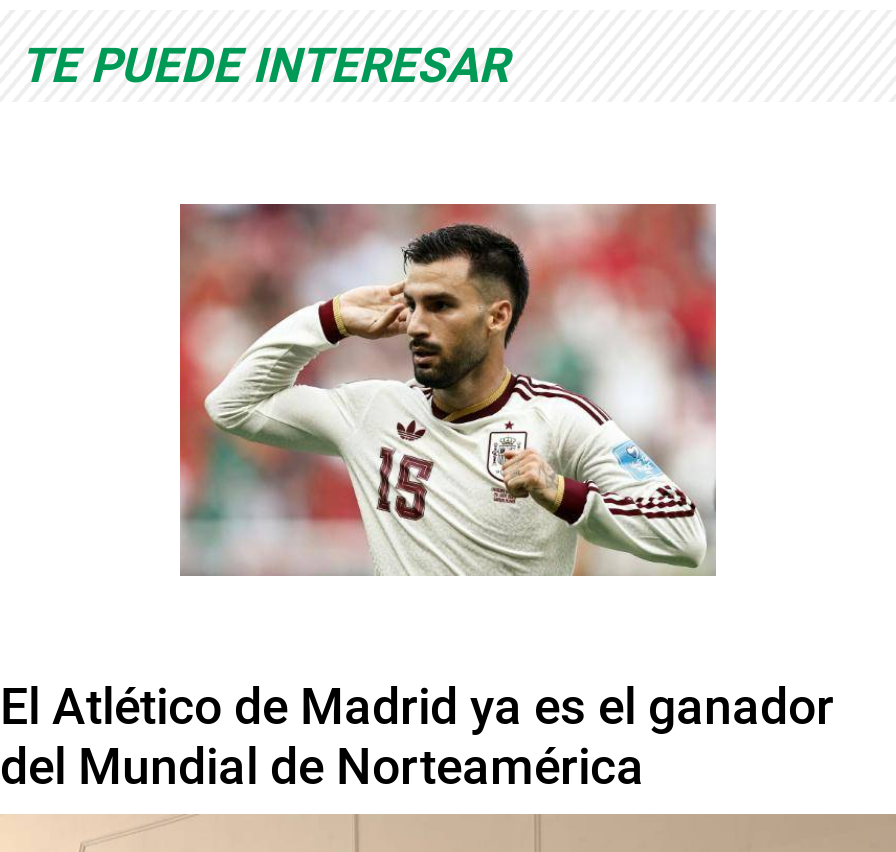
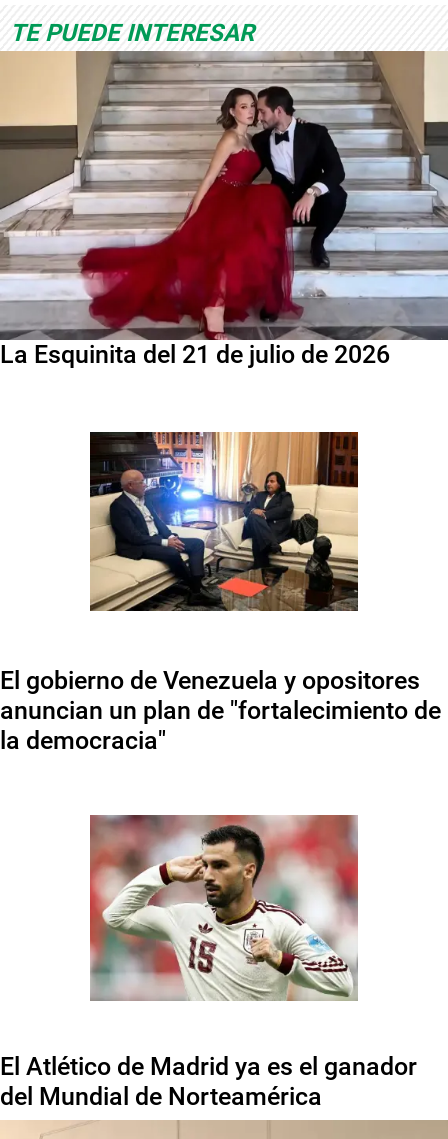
+ [image]
+ La Esquinita del 21 de julio de 2026

+ El gobierno de Venezuela y opositores
+ anuncian un plan de "fortalecimiento de
+ la democracia"

+ [image]
